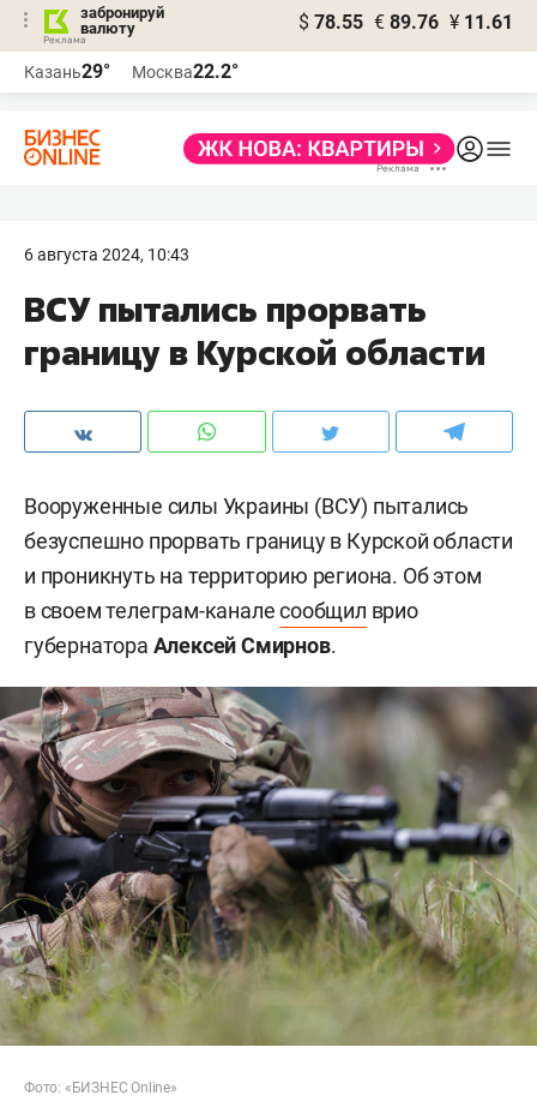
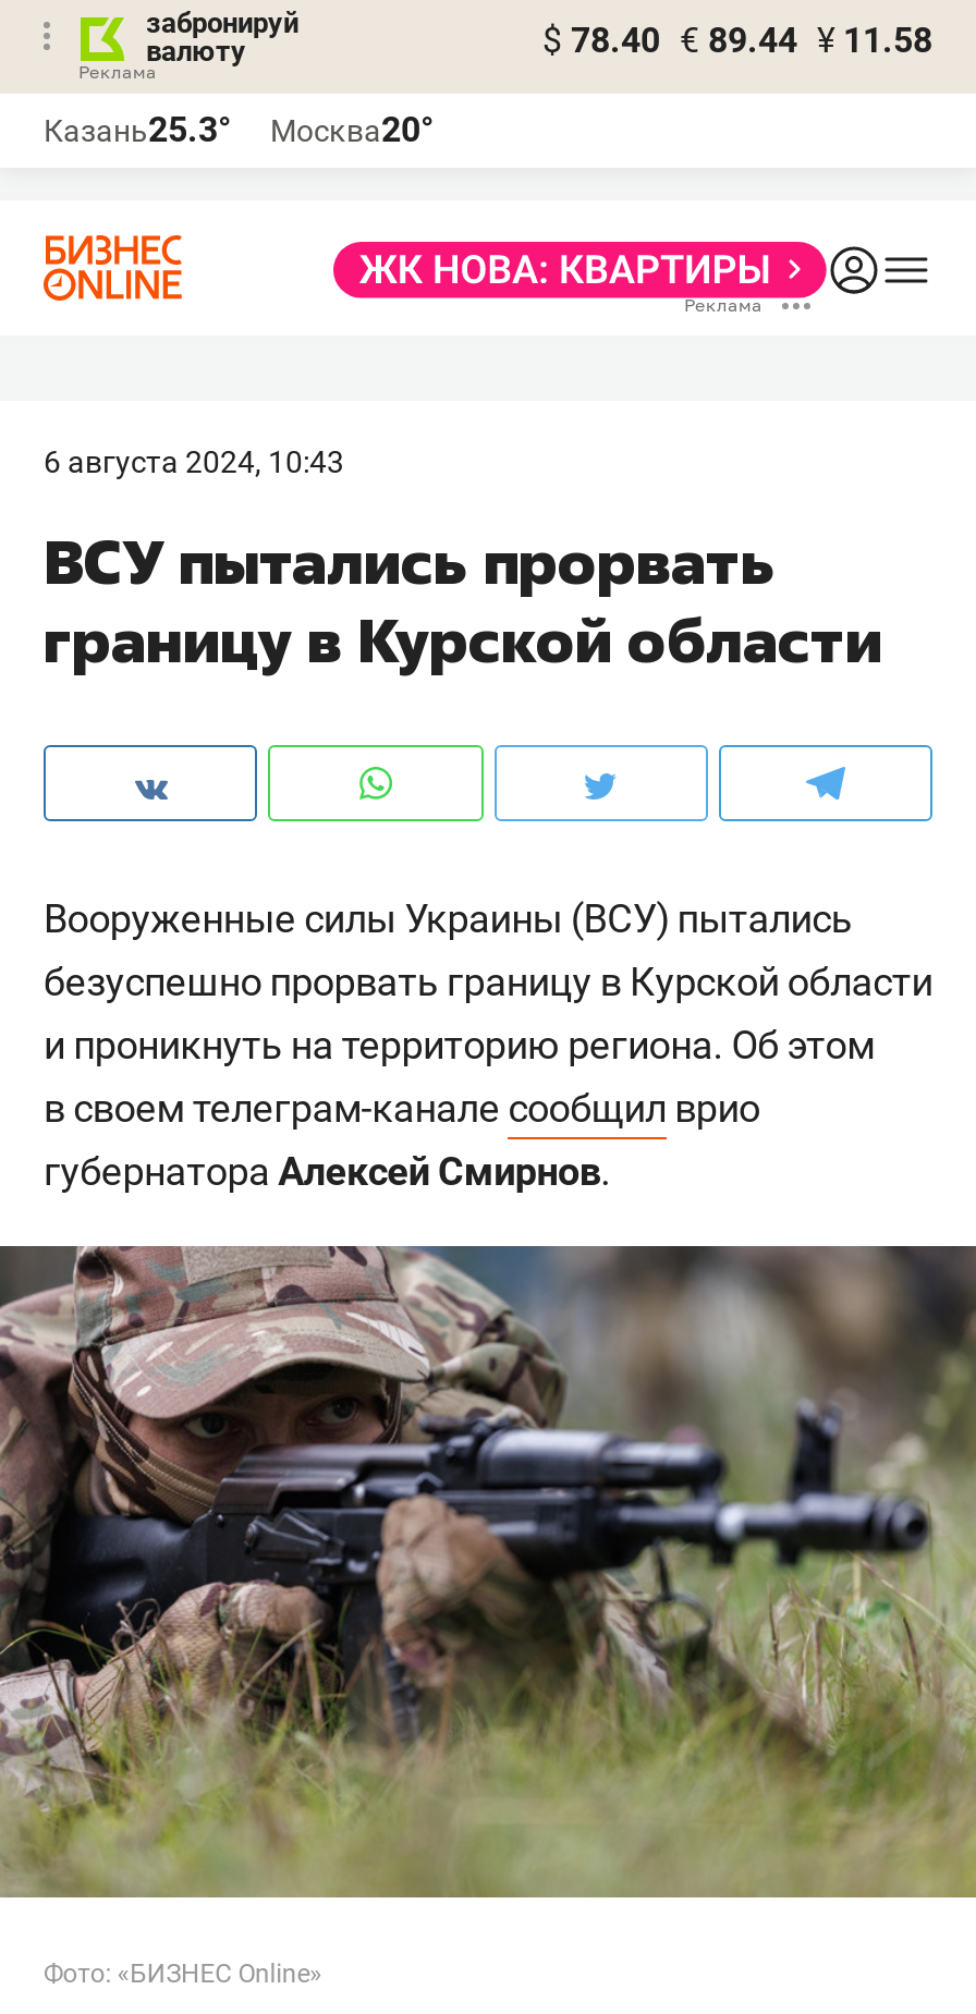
- $ 78.55 € 89.76 ¥ 11.61
+ $ 78.40 € 89.44 ¥ 11.58

- Казань29°
+ Казань25.3°

- Москва22.2°
+ Москва20°
